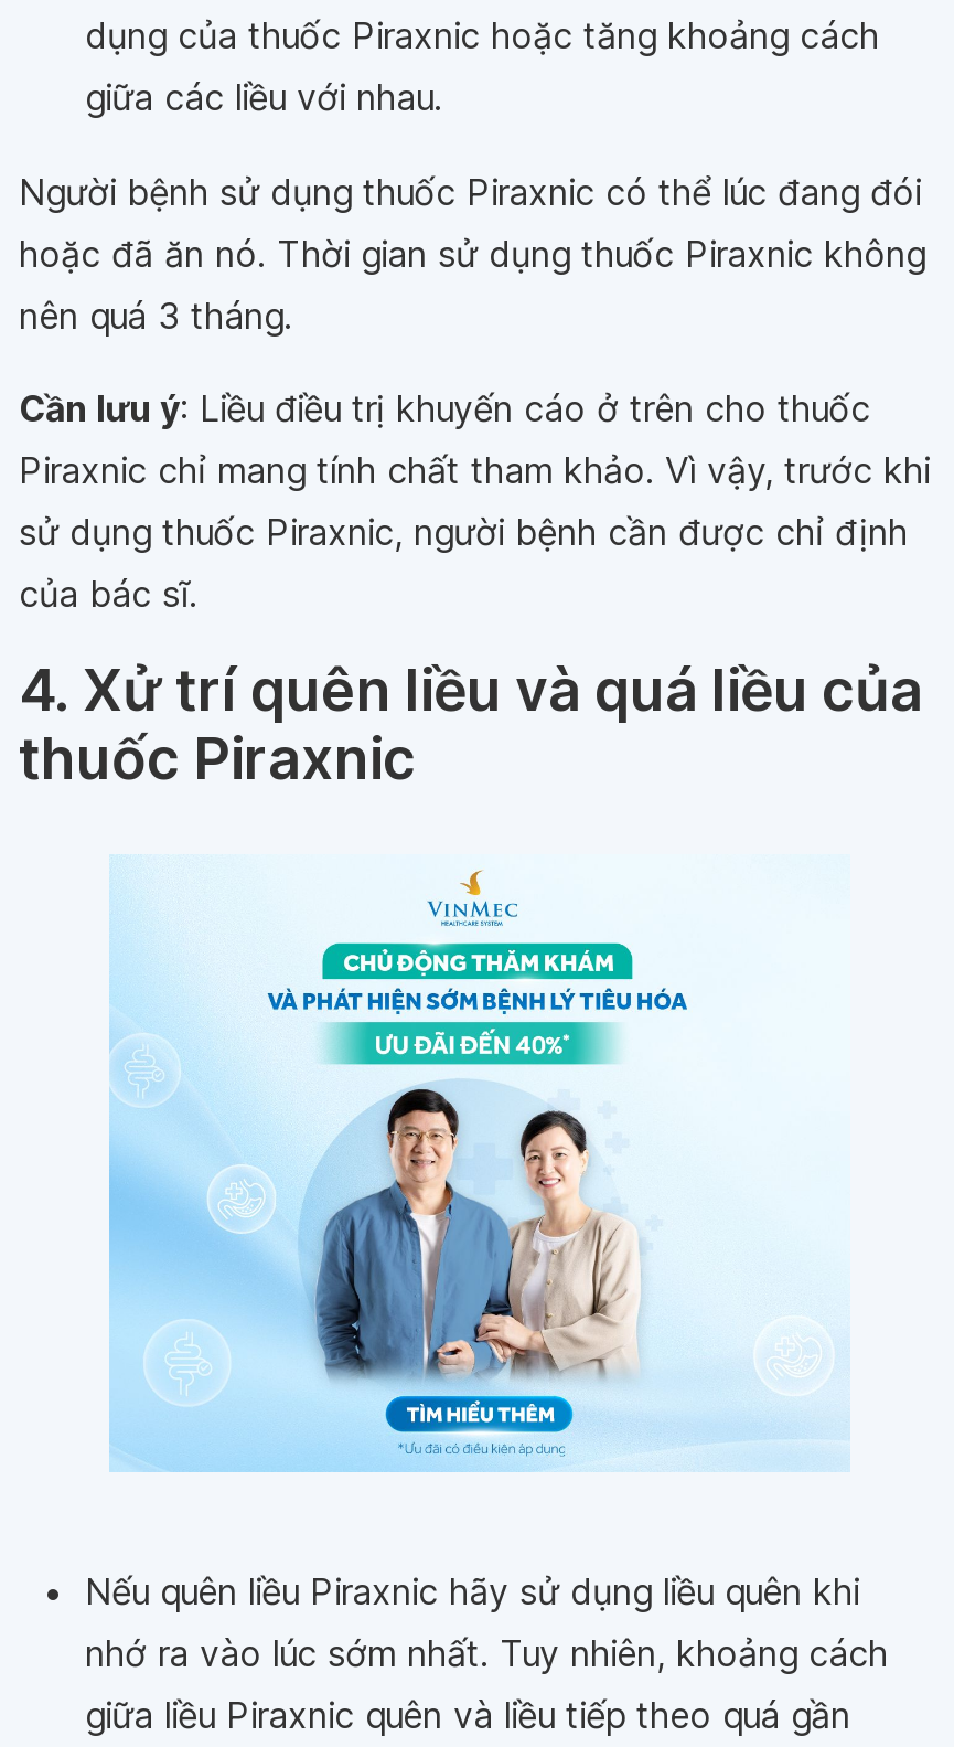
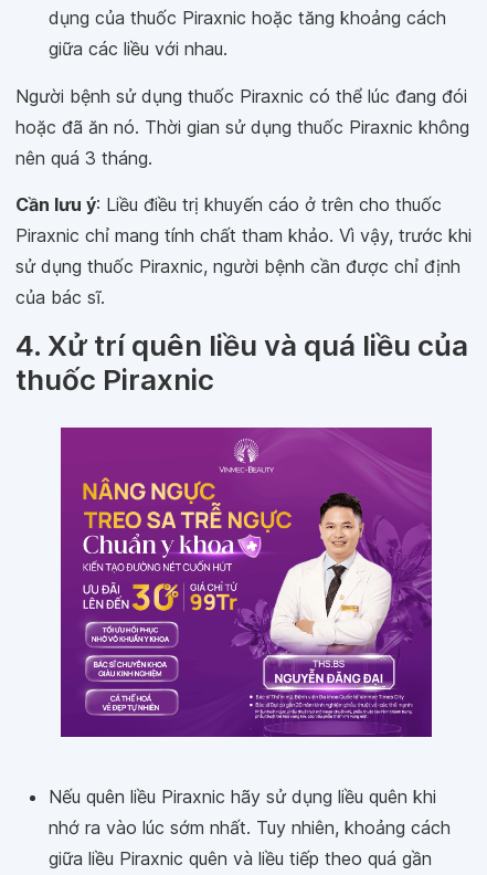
- [image]
+ [image]
